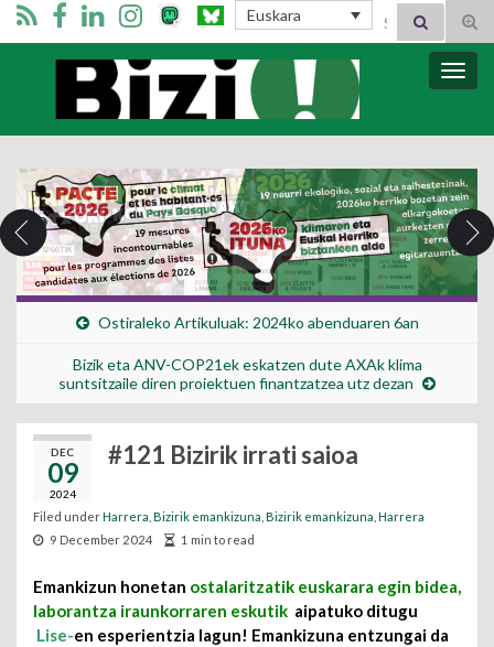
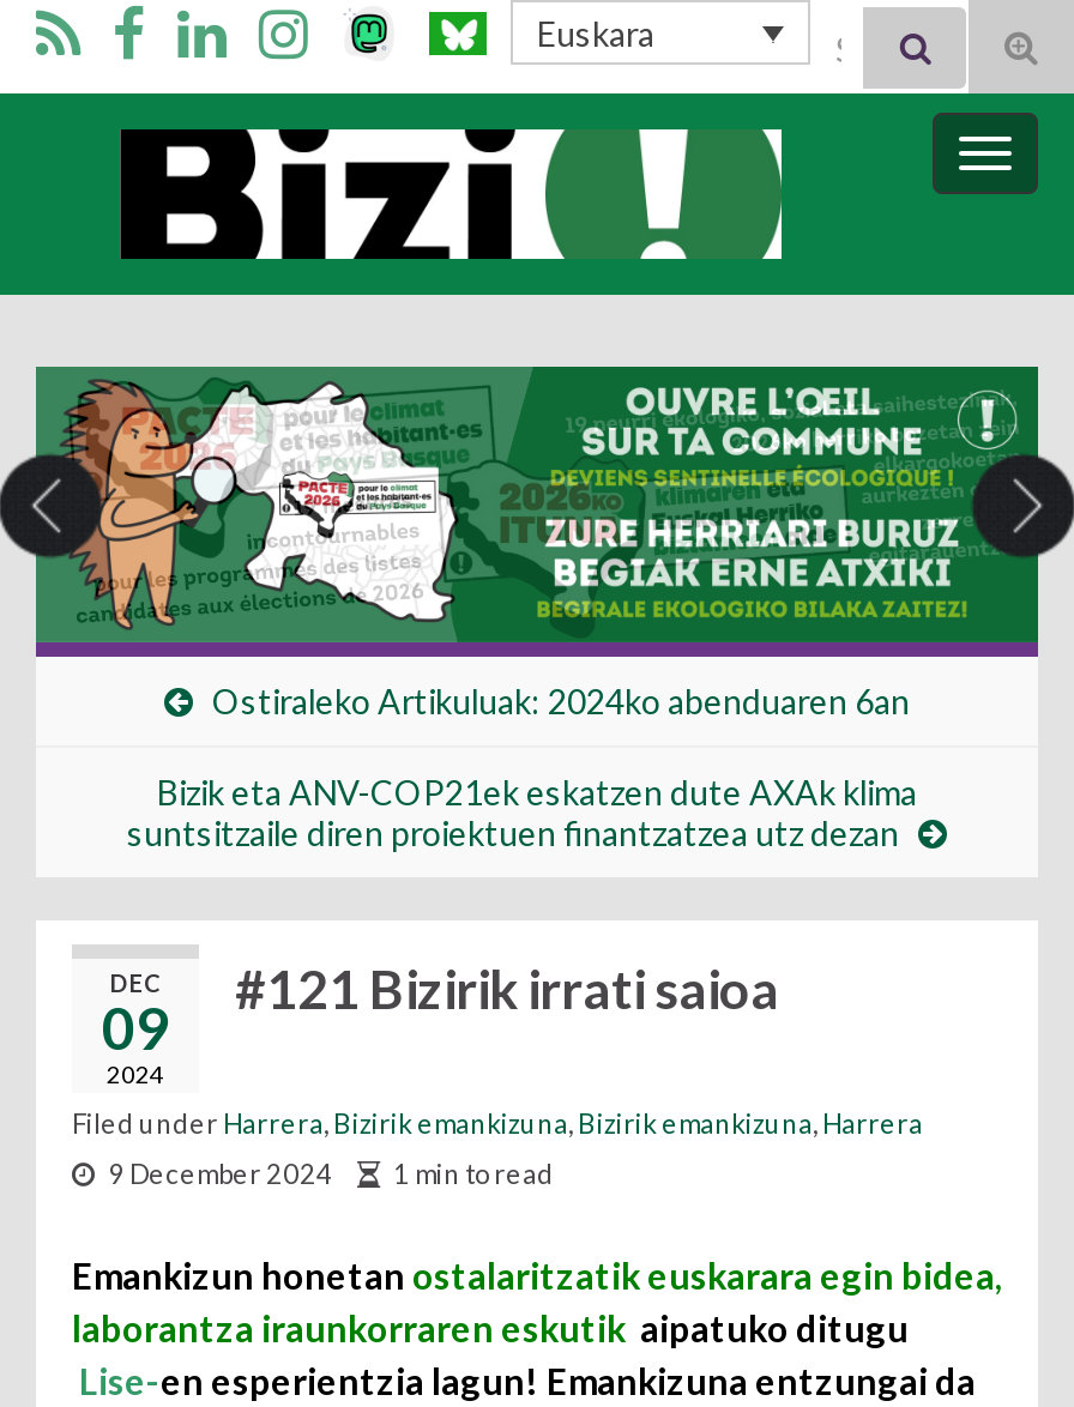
- [image]
+ [image]
